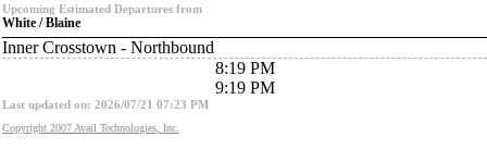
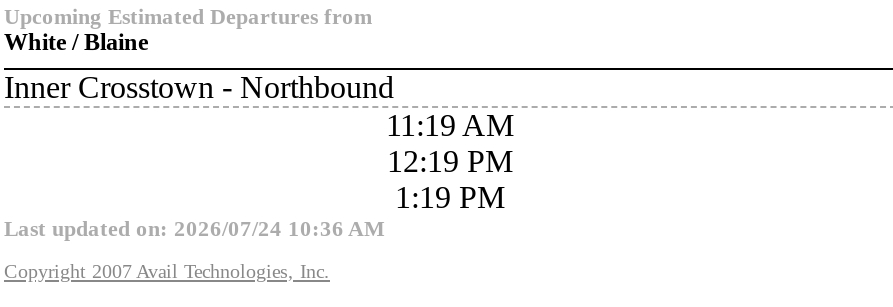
- 8:19 PM
- 9:19 PM
- Last updated on: 2026/07/21 07:23 PM
+ 11:19 AM
+ 12:19 PM
+ 1:19 PM
+ Last updated on: 2026/07/24 10:36 AM
